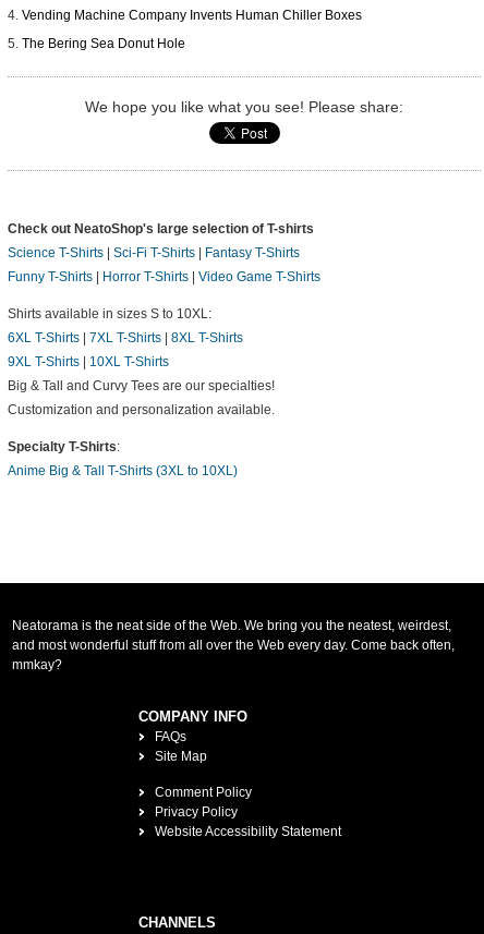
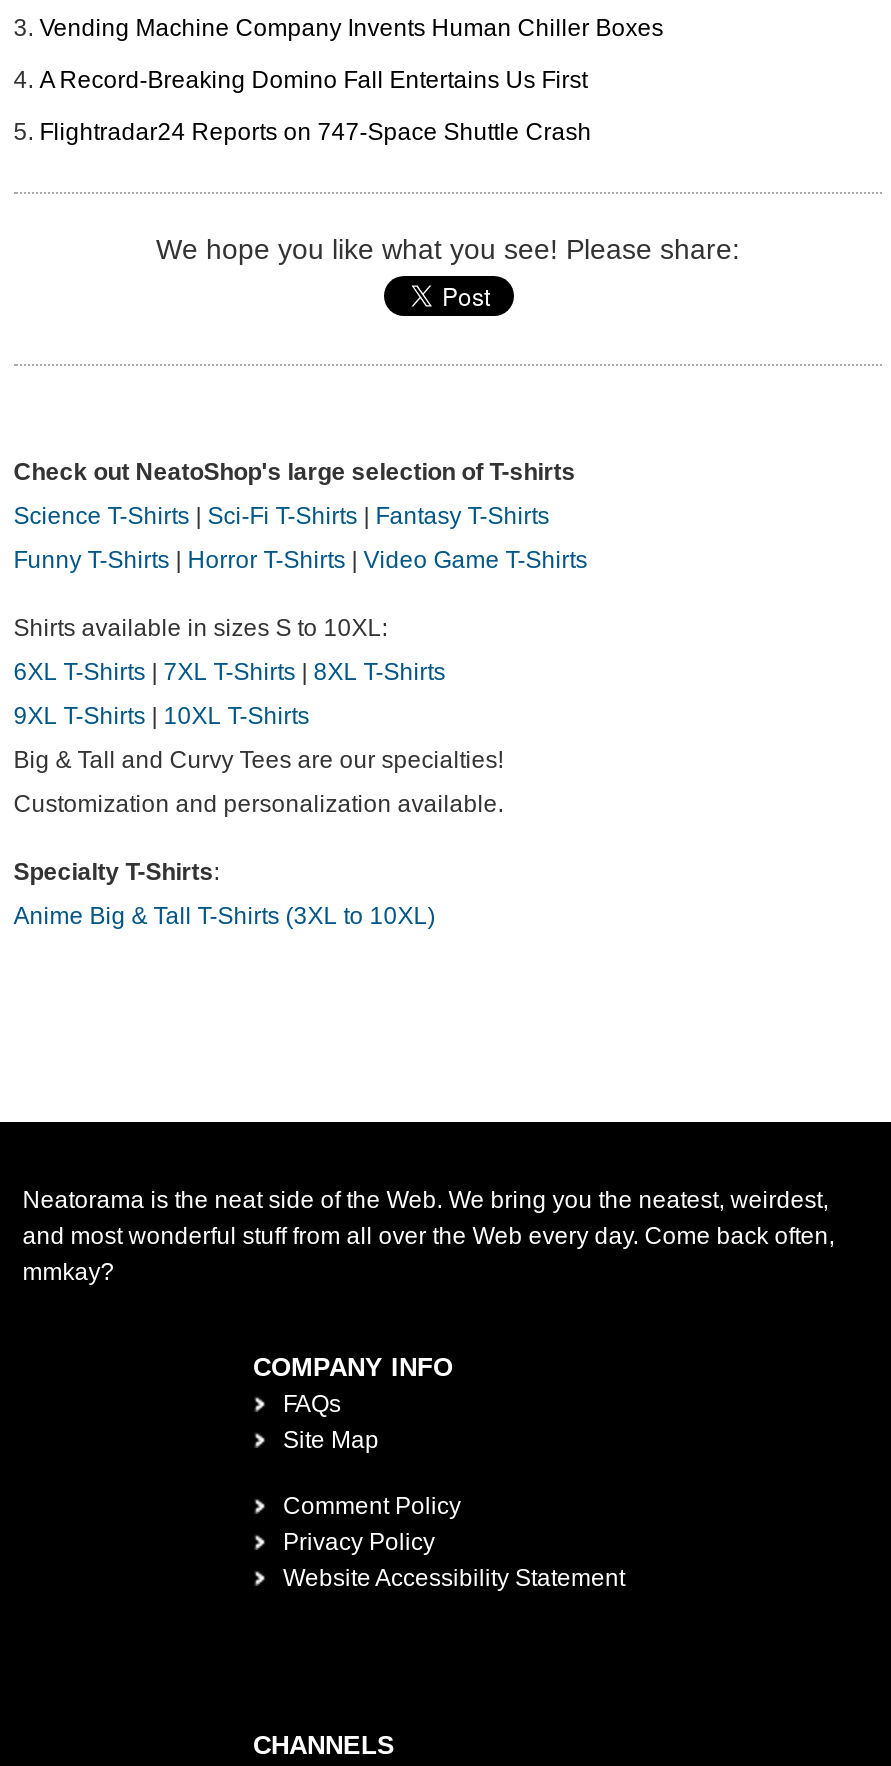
- The Bering Sea Donut Hole
+ A Record-Breaking Domino Fall Entertains Us First
+ Flightradar24 Reports on 747-Space Shuttle Crash
